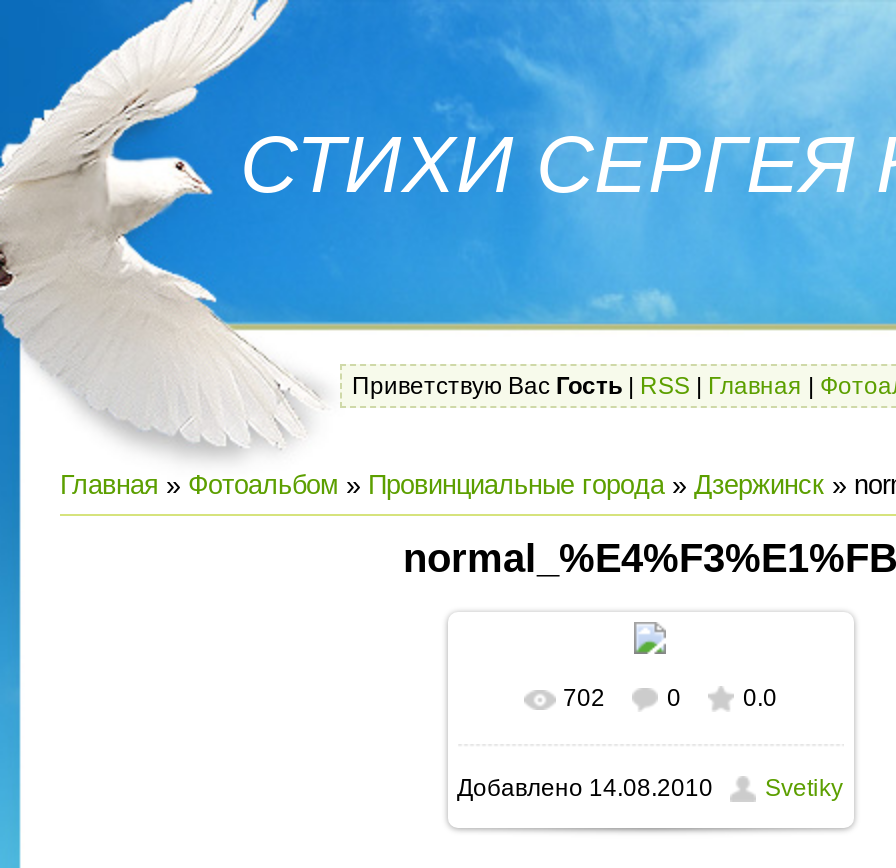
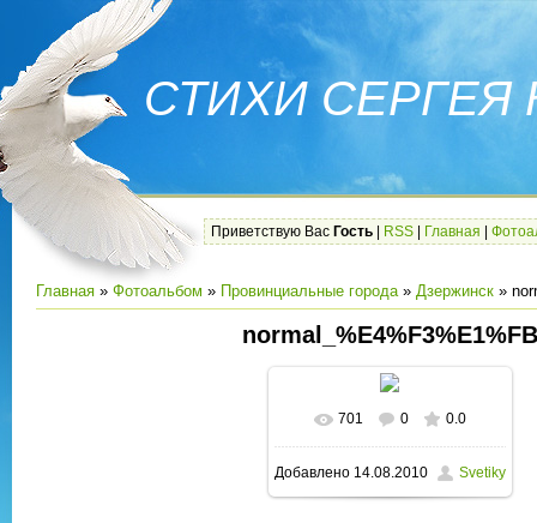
- 702
+ 701
